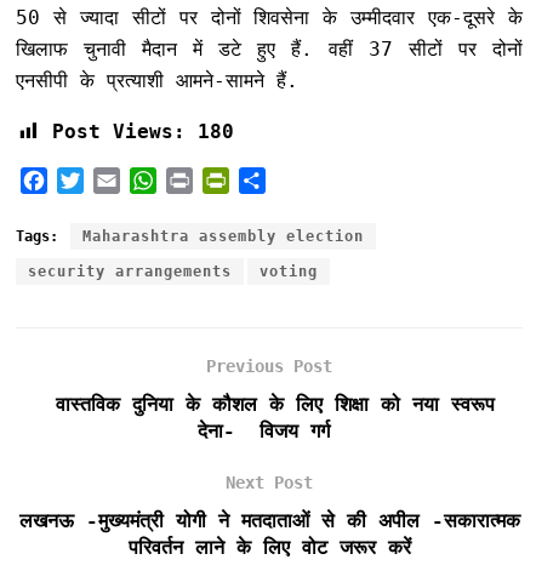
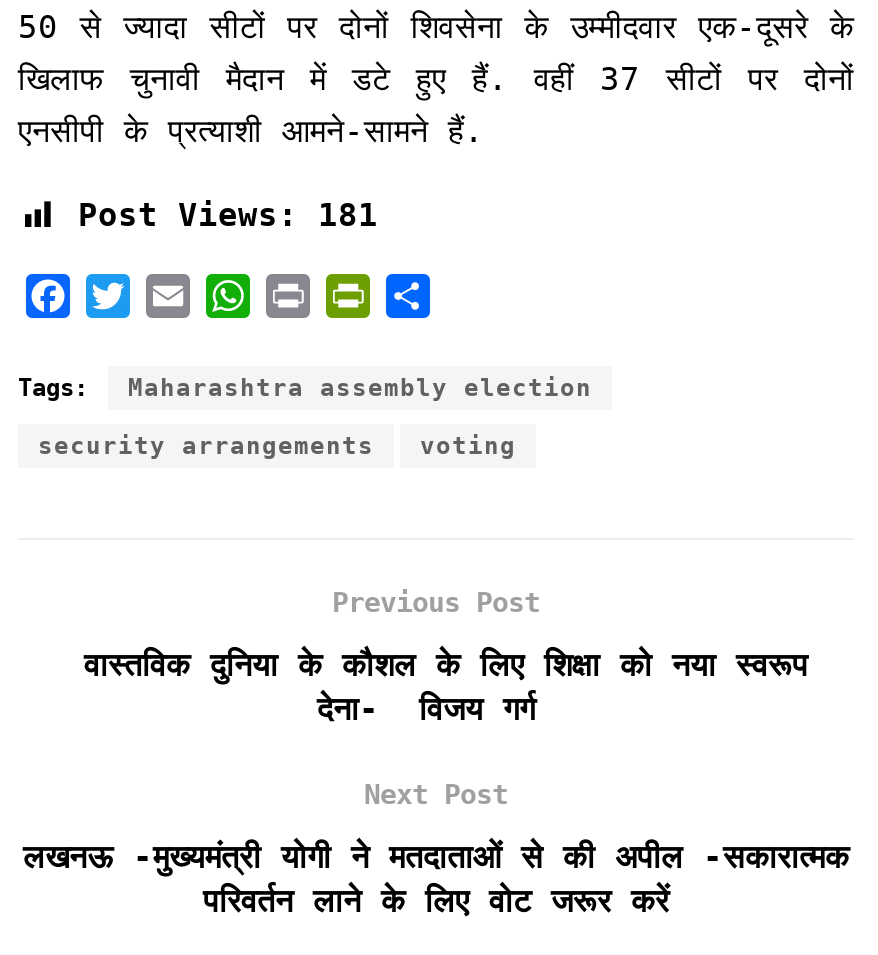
- Post Views: 180
+ Post Views: 181
